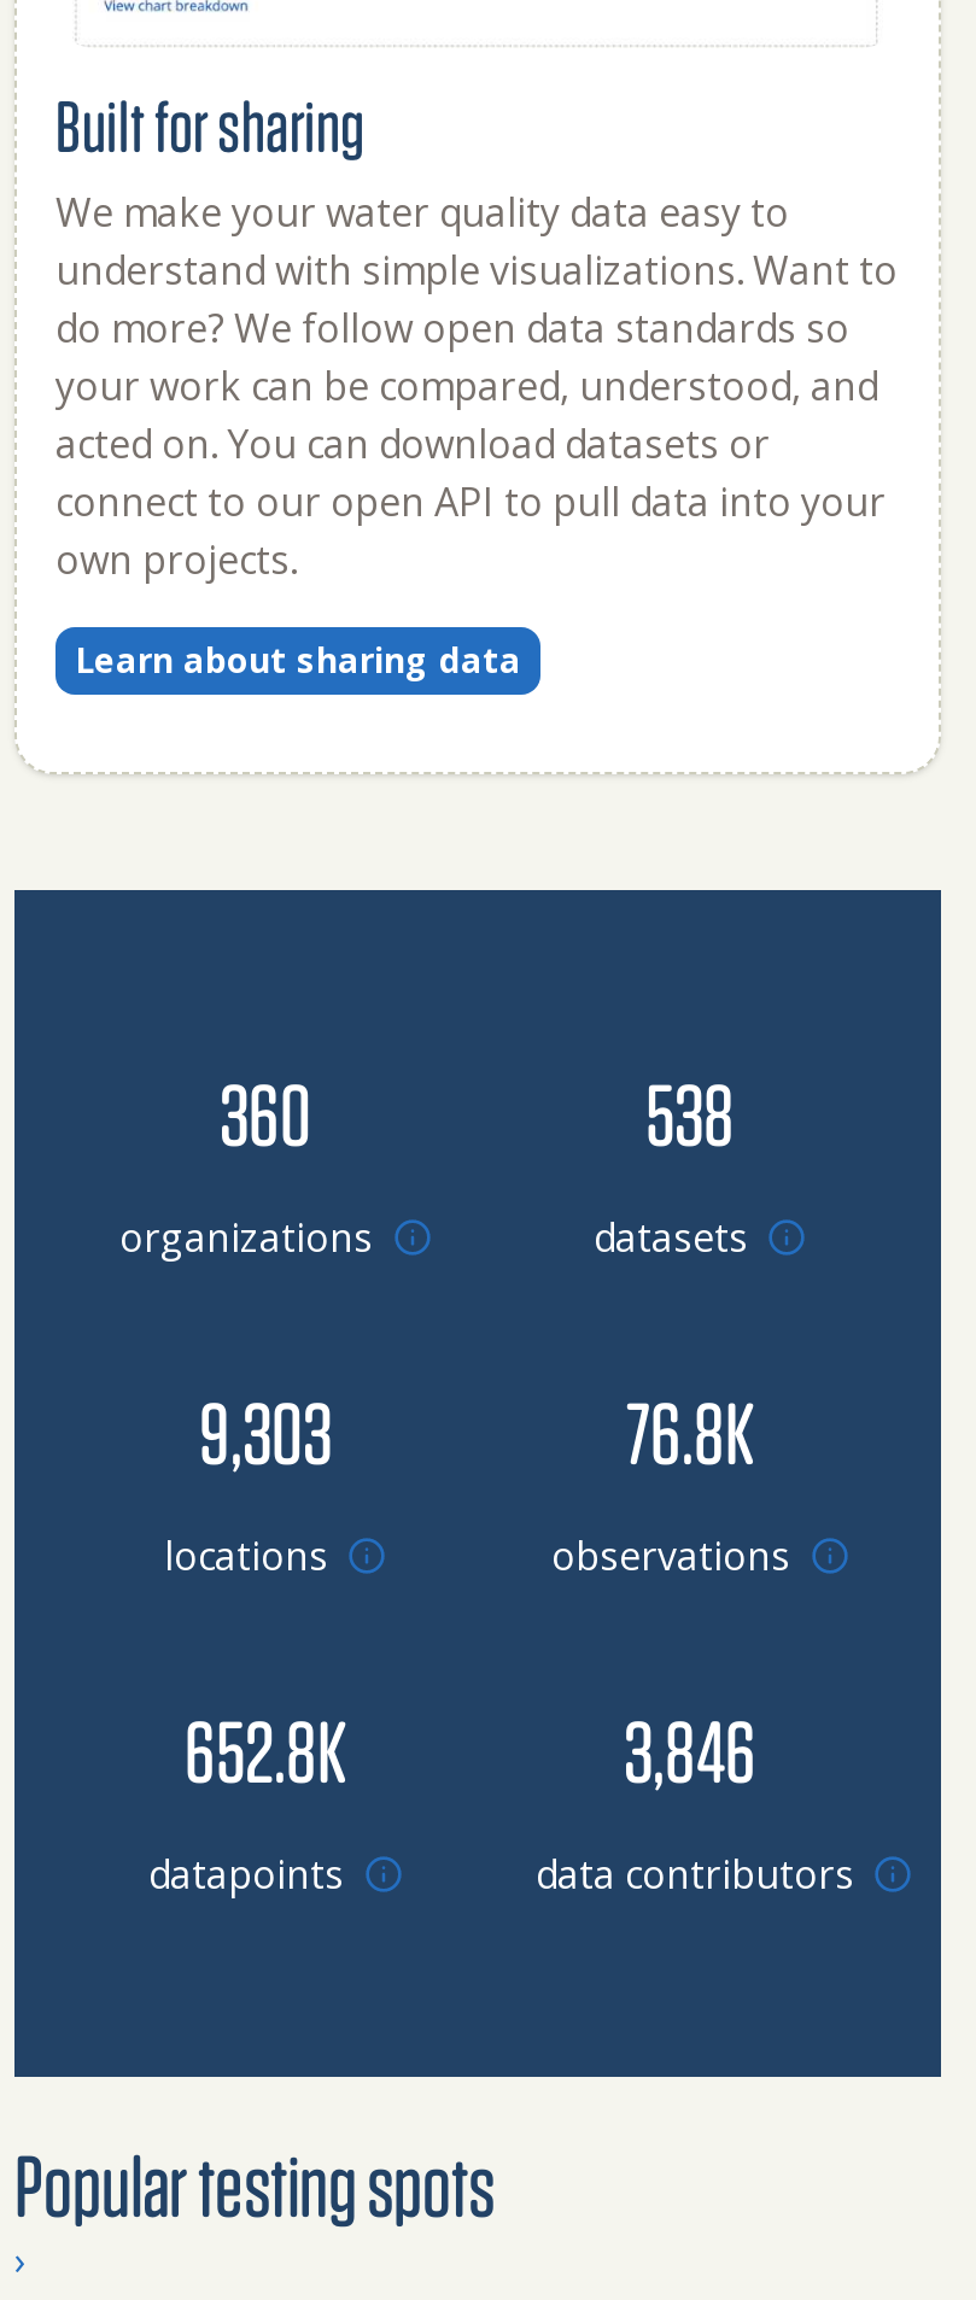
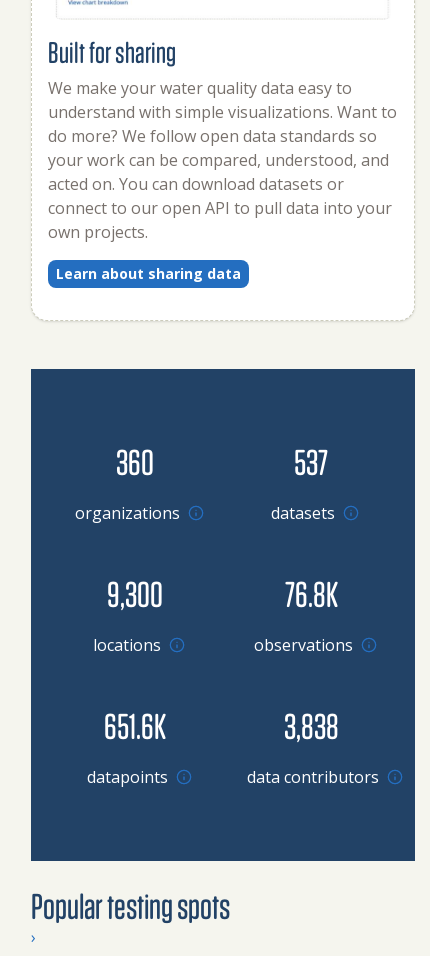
- 538
+ 537

- 9,303
+ 9,300

- 652.8K
+ 651.6K

- 3,846
+ 3,838
